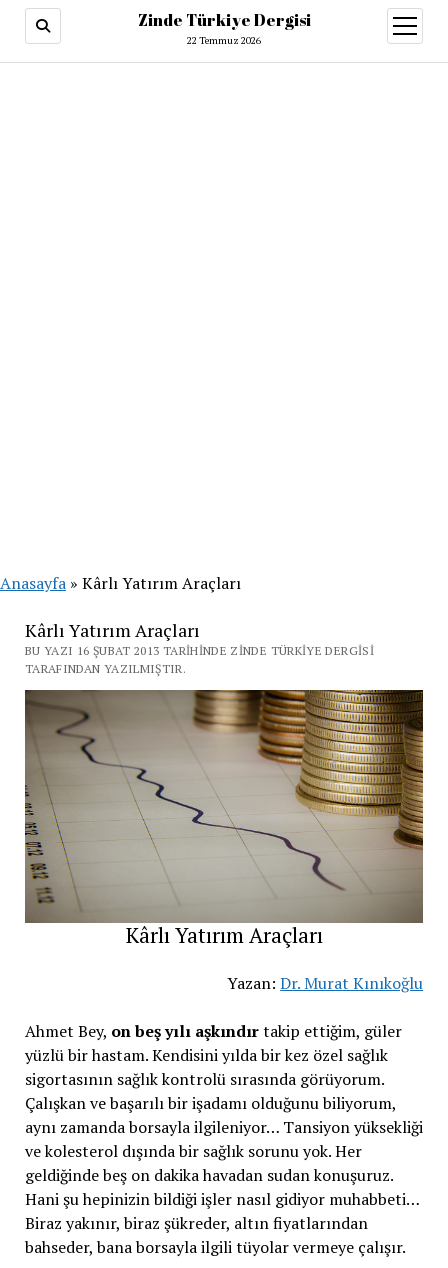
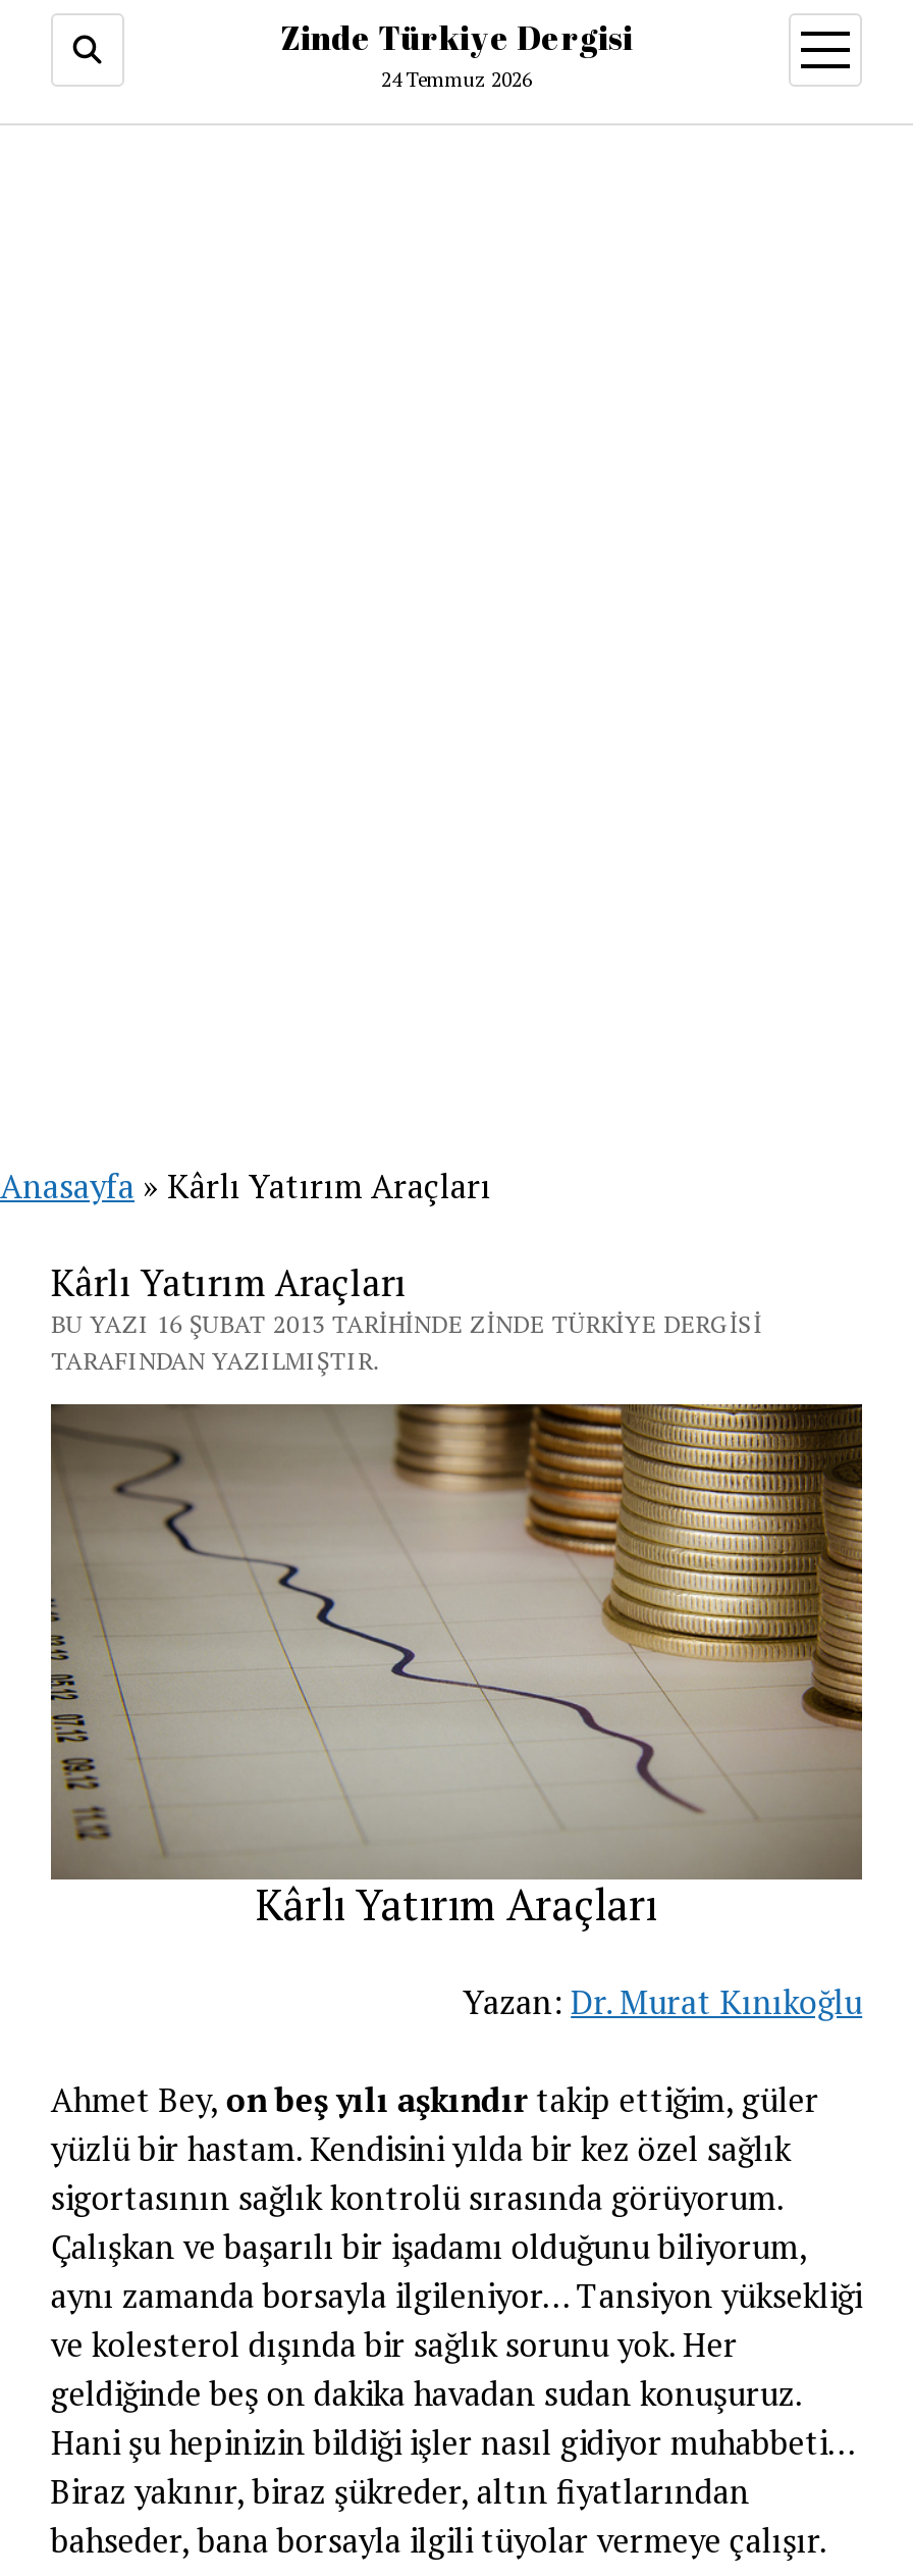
- 22 Temmuz 2026
+ 24 Temmuz 2026
